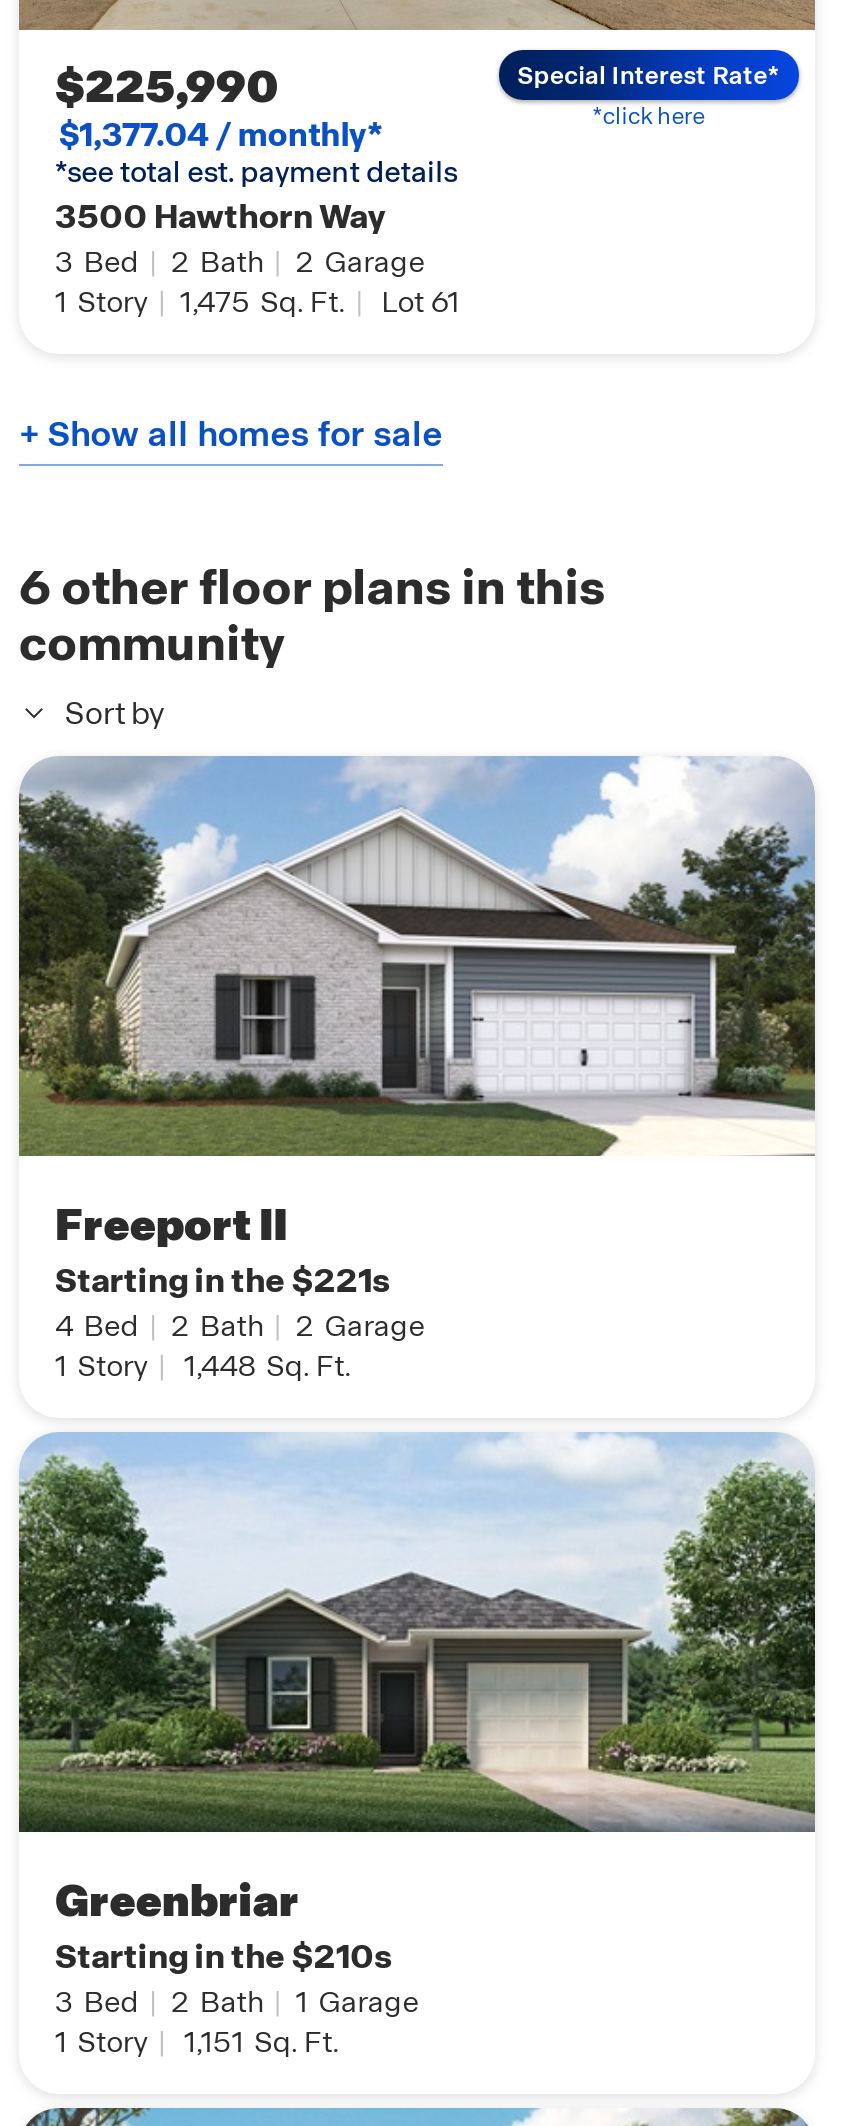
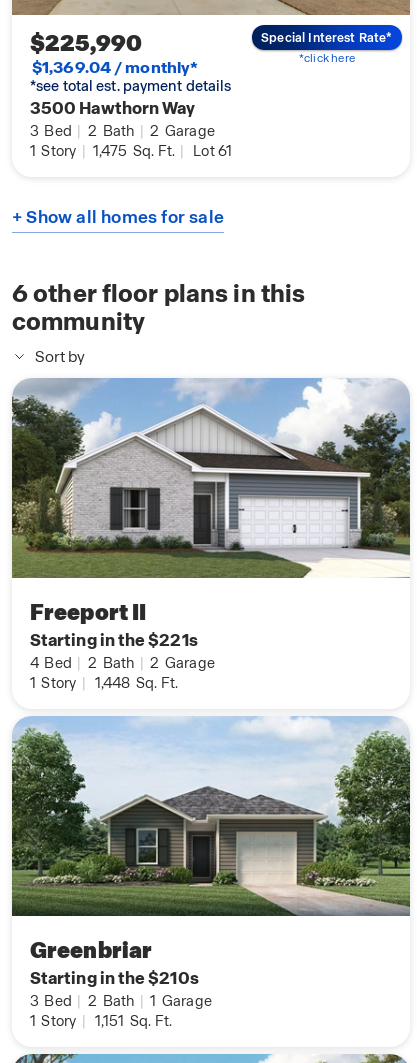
- $1,377.04 / monthly*
+ $1,369.04 / monthly*
